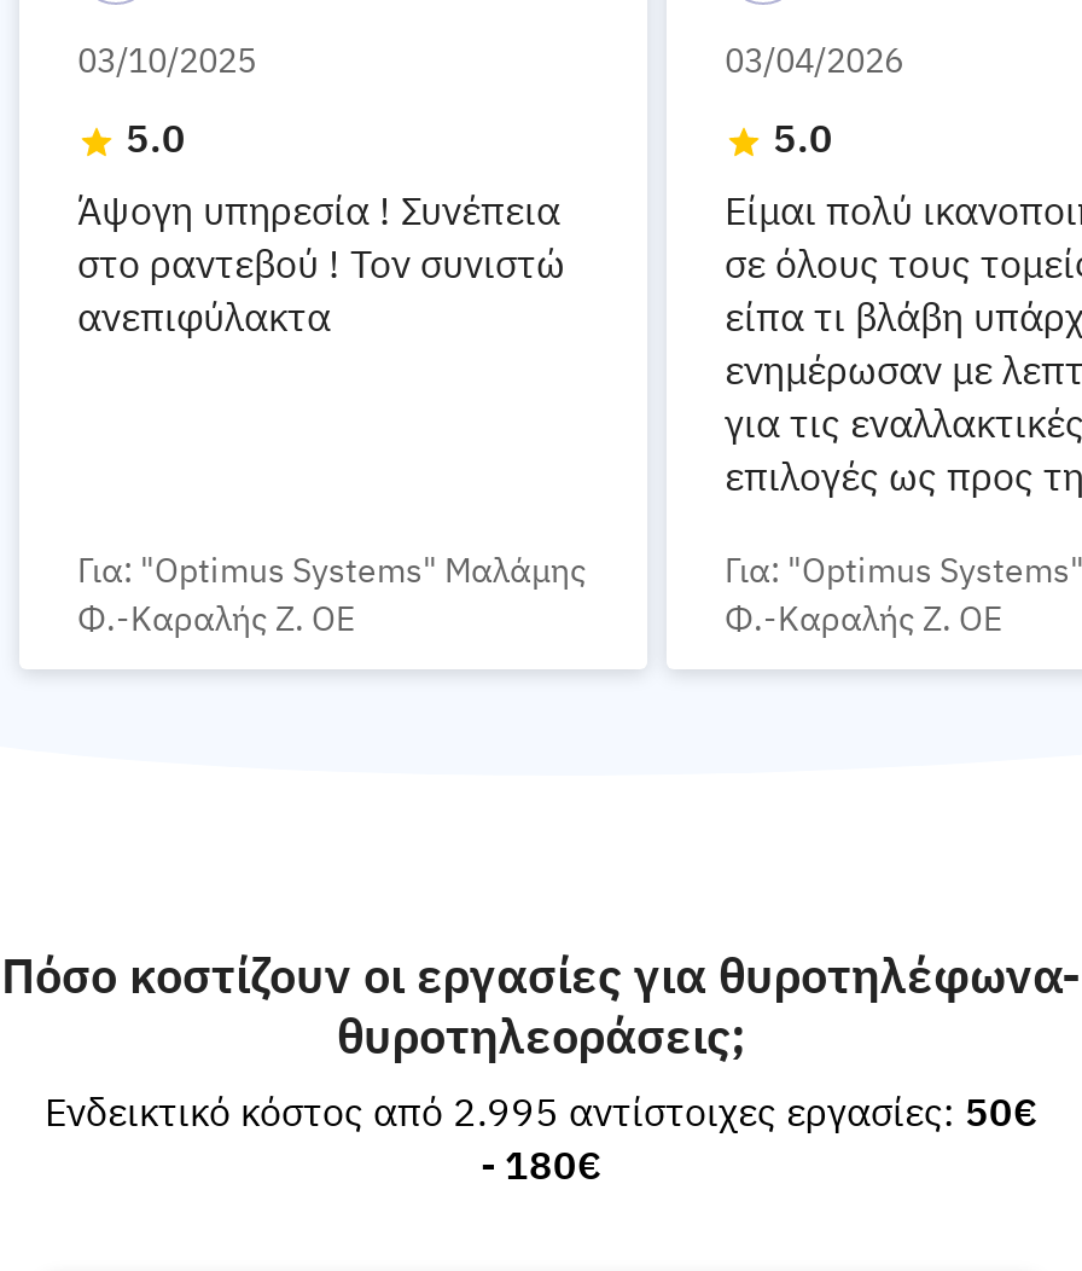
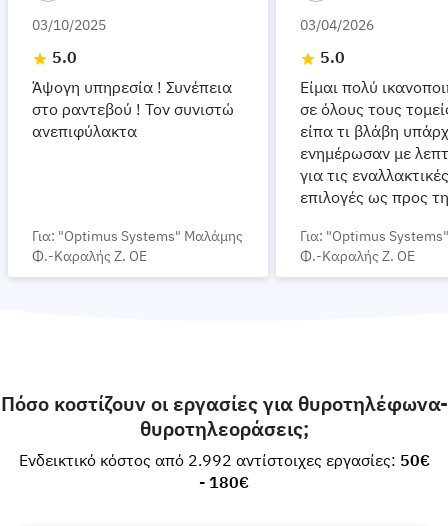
- Ενδεικτικό κόστος από 2.995 αντίστοιχες εργασίες: 50€
+ Ενδεικτικό κόστος από 2.992 αντίστοιχες εργασίες: 50€
